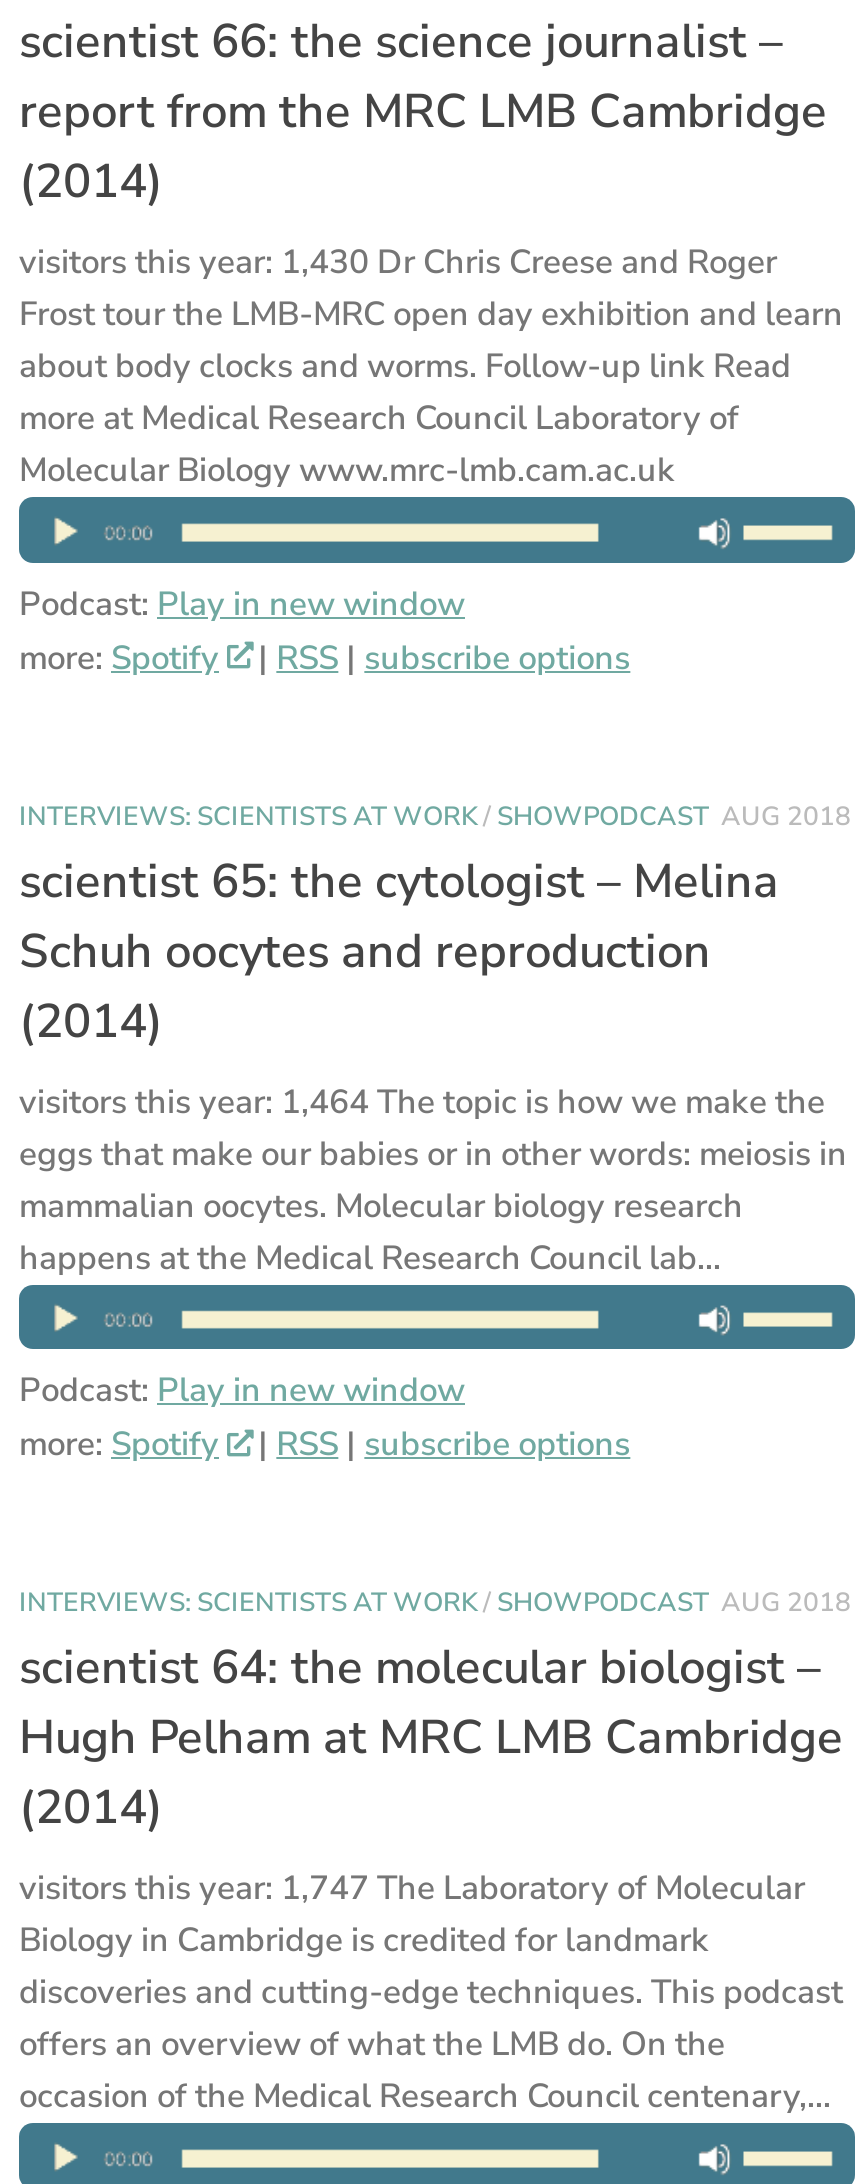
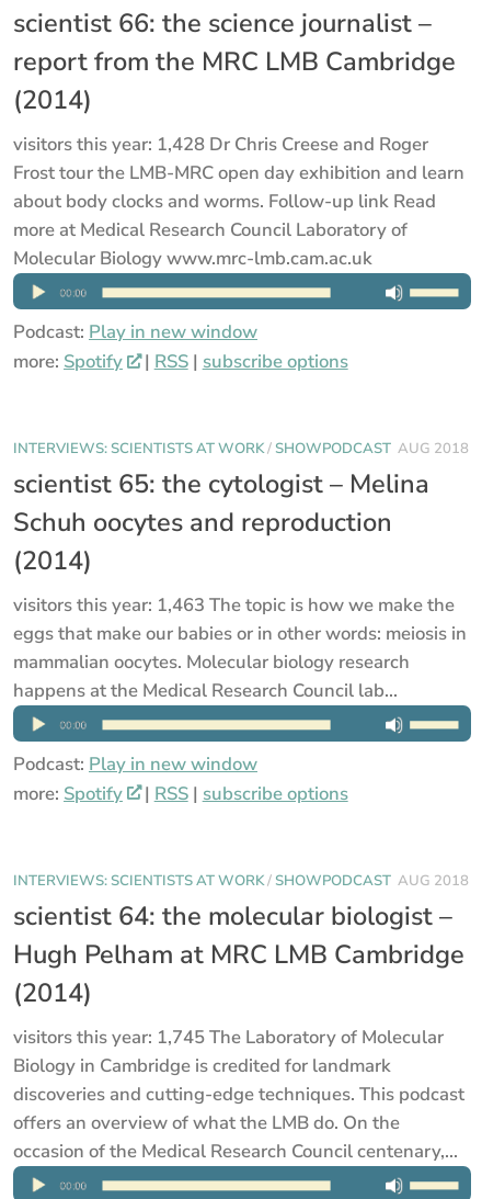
- visitors this year: 1,430 Dr Chris Creese and Roger
+ visitors this year: 1,428 Dr Chris Creese and Roger

- visitors this year: 1,464 The topic is how we make the
+ visitors this year: 1,463 The topic is how we make the

- visitors this year: 1,747 The Laboratory of Molecular
+ visitors this year: 1,745 The Laboratory of Molecular
